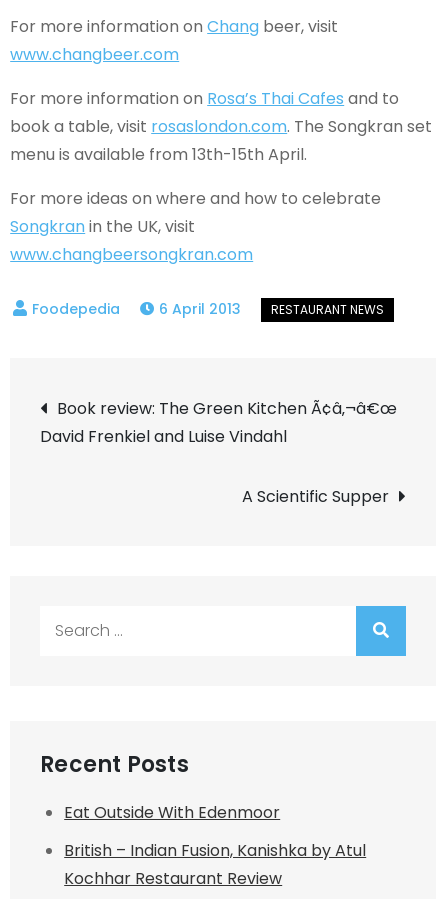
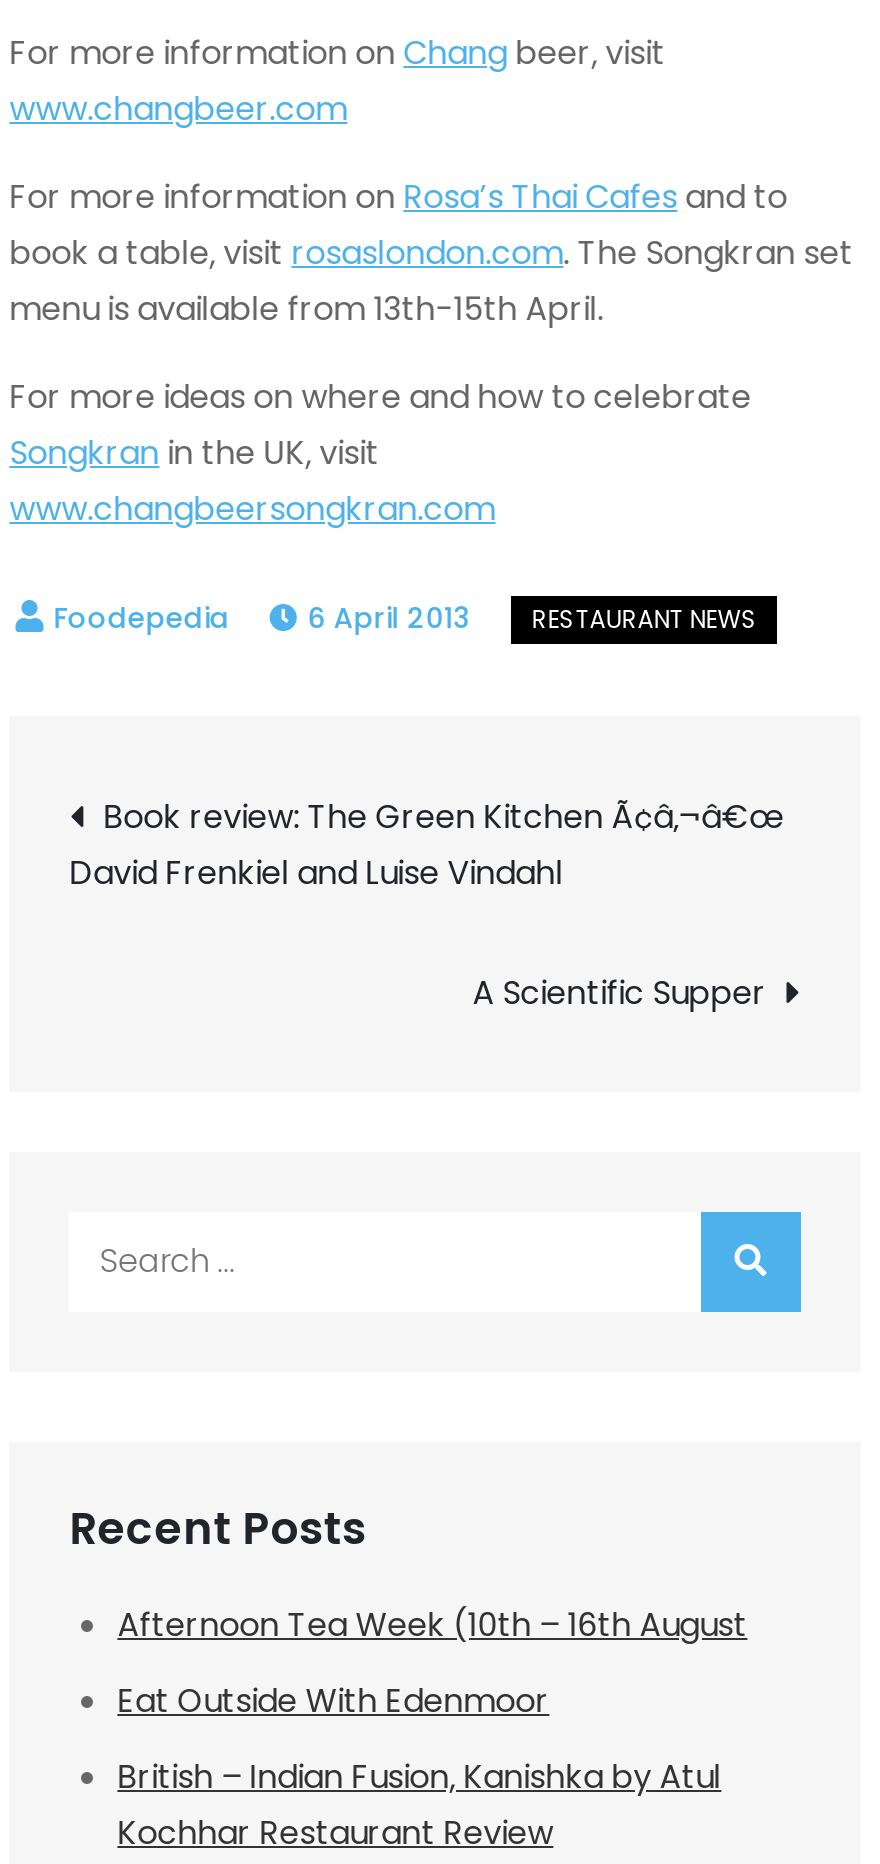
+ Afternoon Tea Week (10th – 16th August
